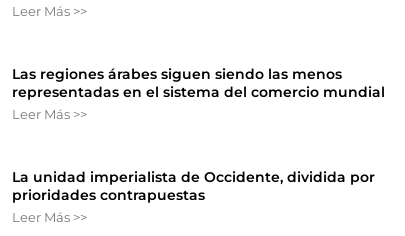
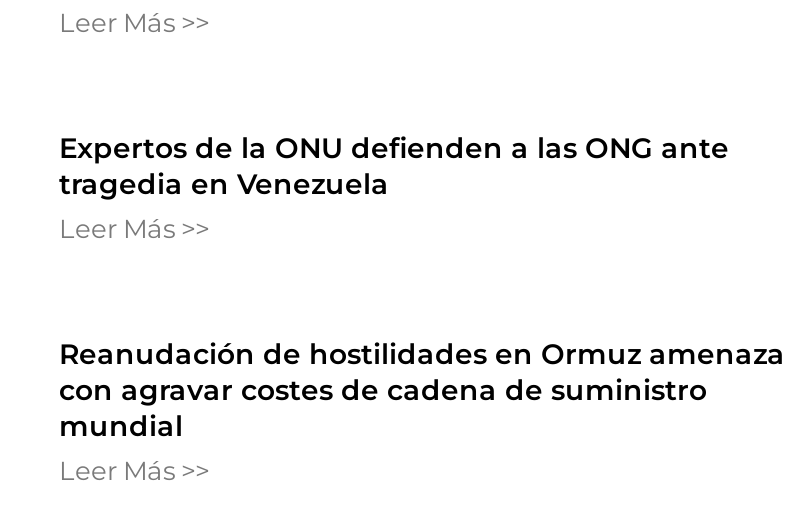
- Las regiones árabes siguen siendo las menos
- representadas en el sistema del comercio mundial
+ Expertos de la ONU defienden a las ONG ante
+ tragedia en Venezuela

- La unidad imperialista de Occidente, dividida por
- prioridades contrapuestas
+ Reanudación de hostilidades en Ormuz amenaza
+ con agravar costes de cadena de suministro
+ mundial
